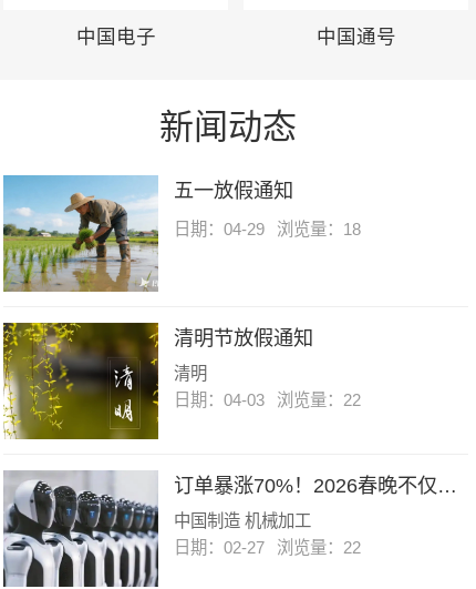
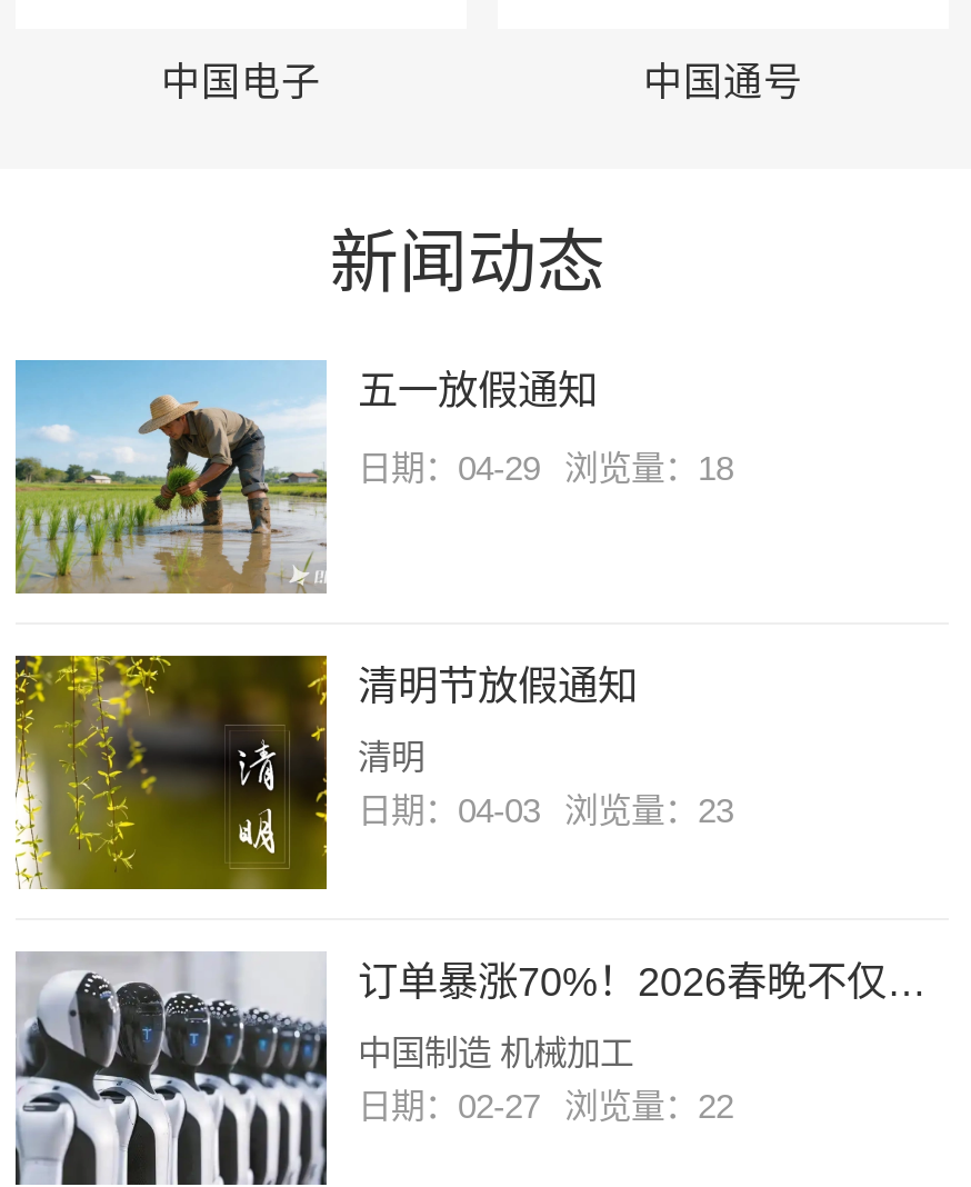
- 日期：04-03 浏览量：22
+ 日期：04-03 浏览量：23
